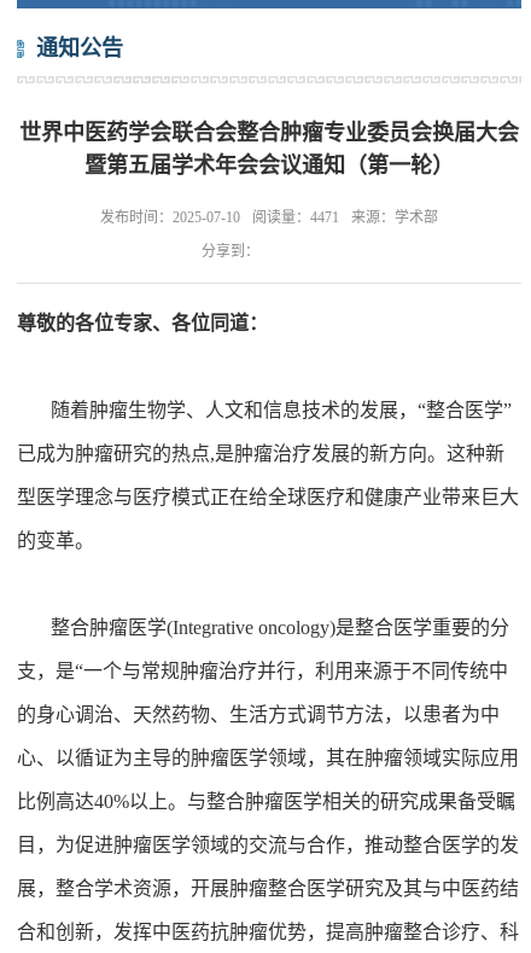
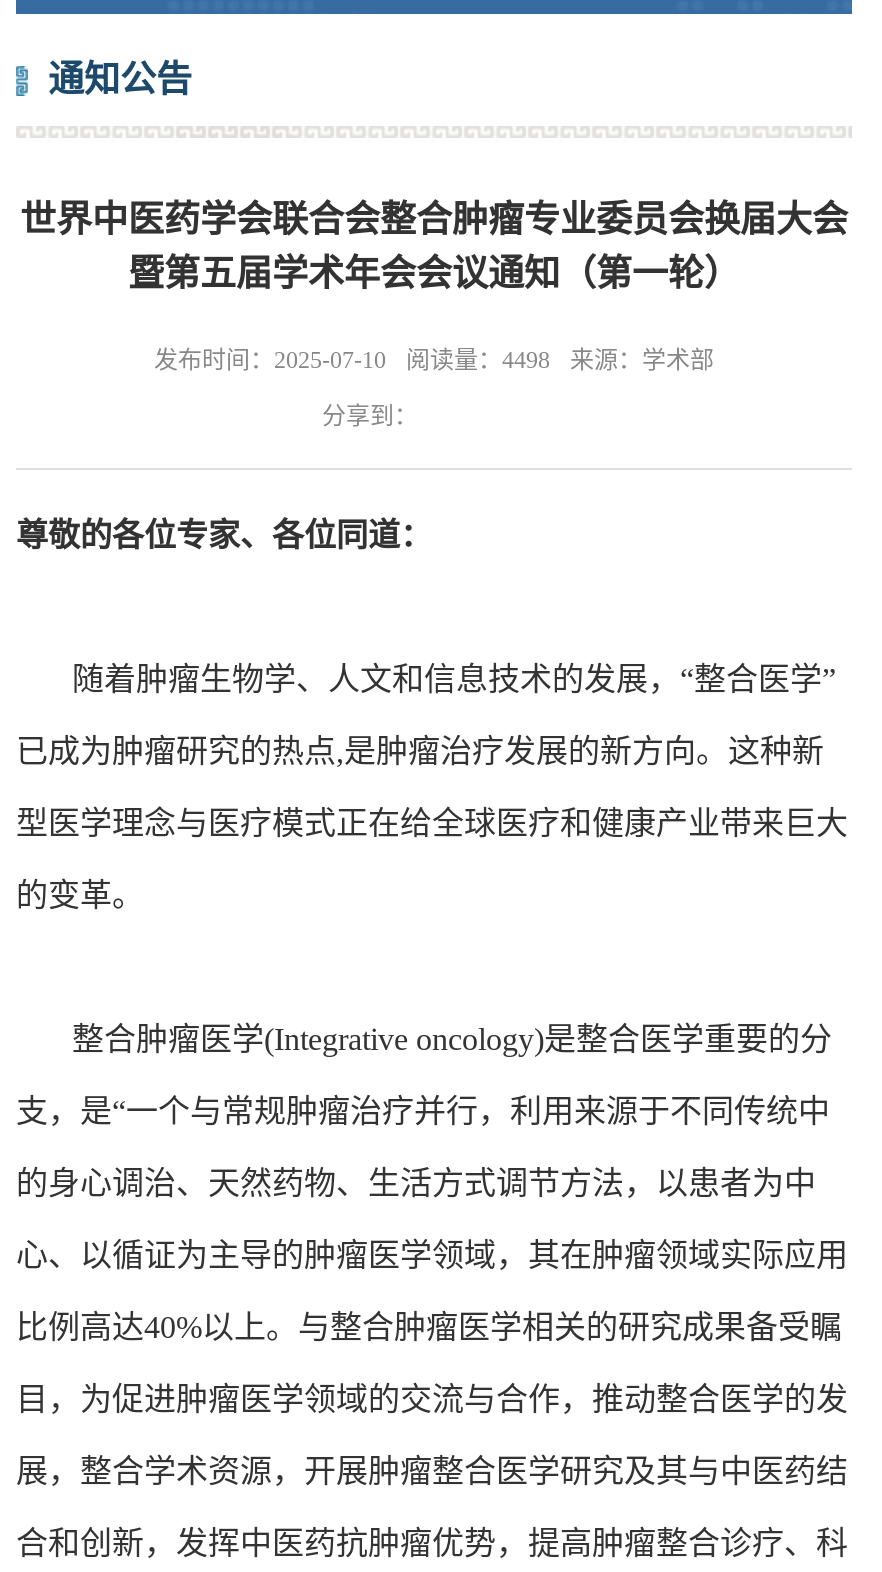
- 发布时间：2025-07-10 阅读量：4471 来源：学术部
+ 发布时间：2025-07-10 阅读量：4498 来源：学术部
